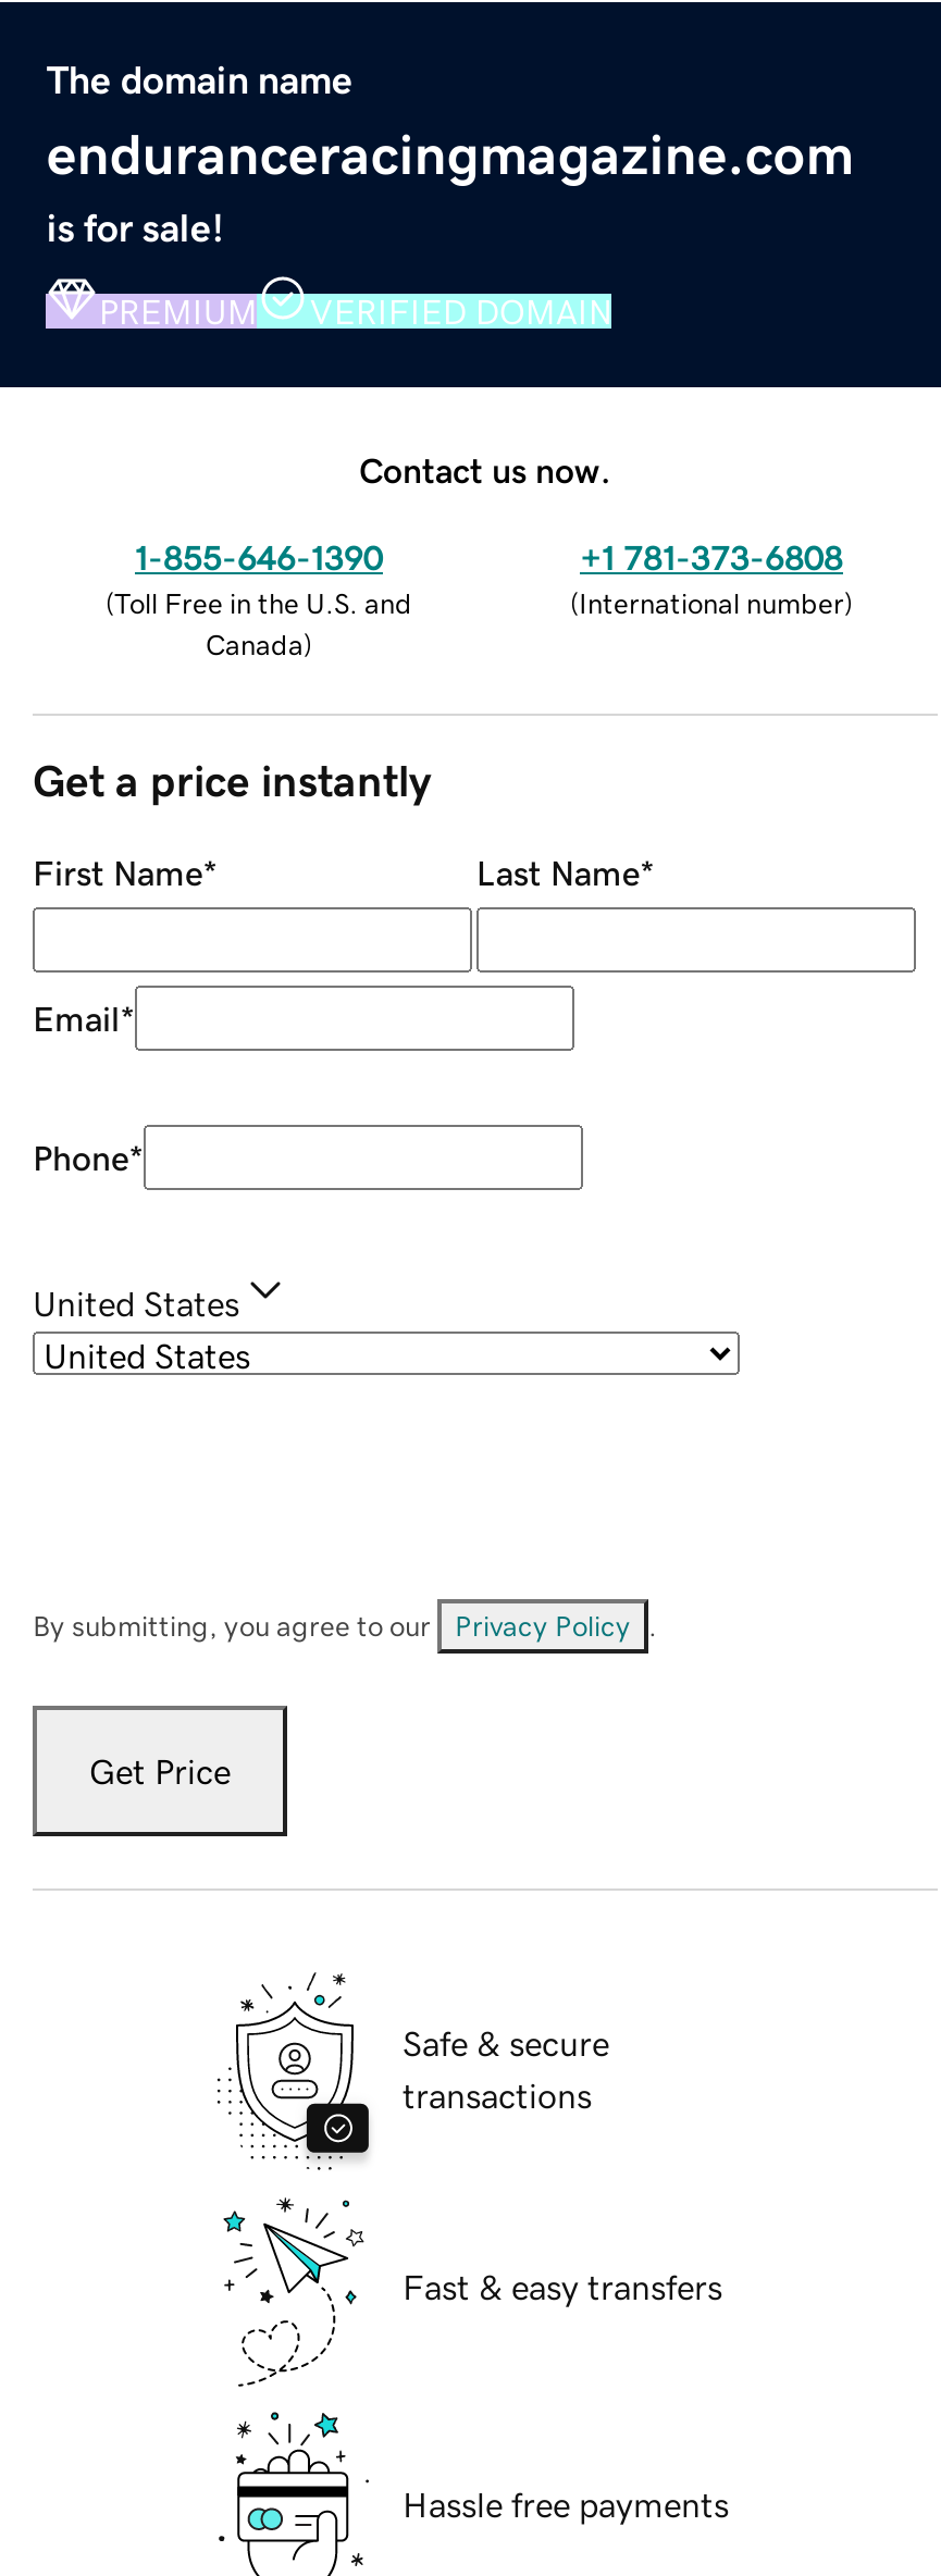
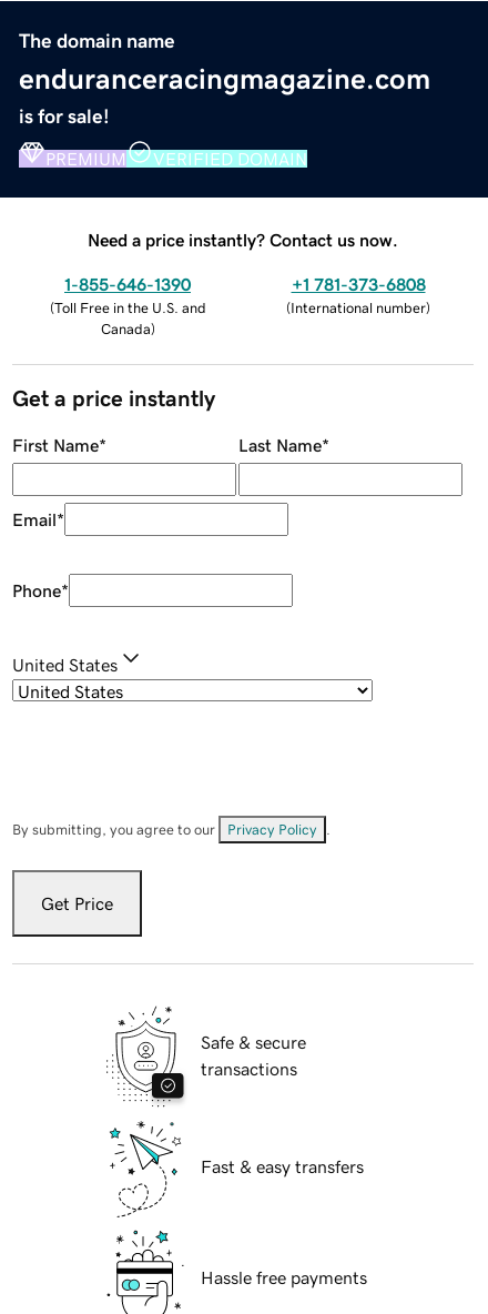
- Contact us now.
+ Need a price instantly? Contact us now.
